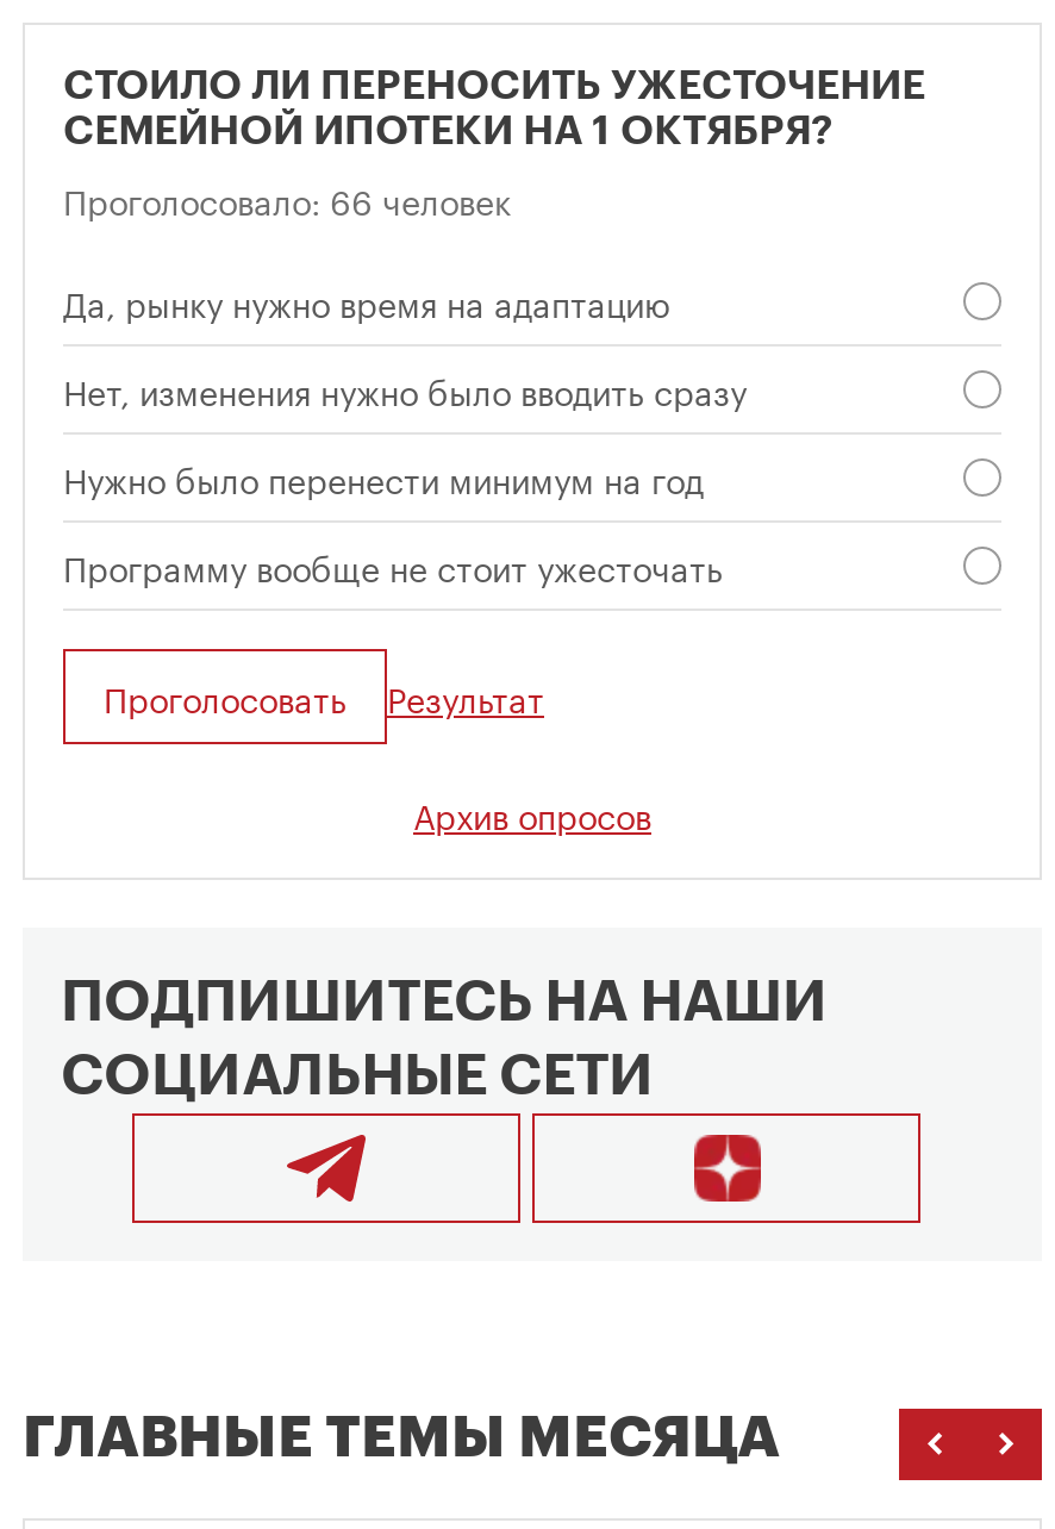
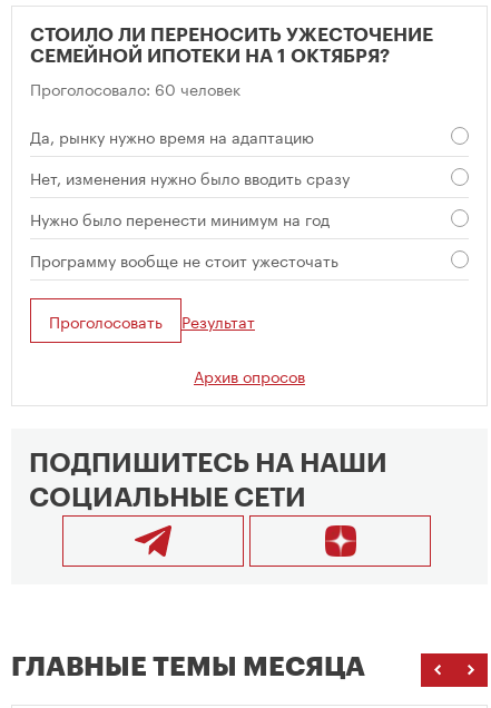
- Проголосовало: 66 человек
+ Проголосовало: 60 человек
